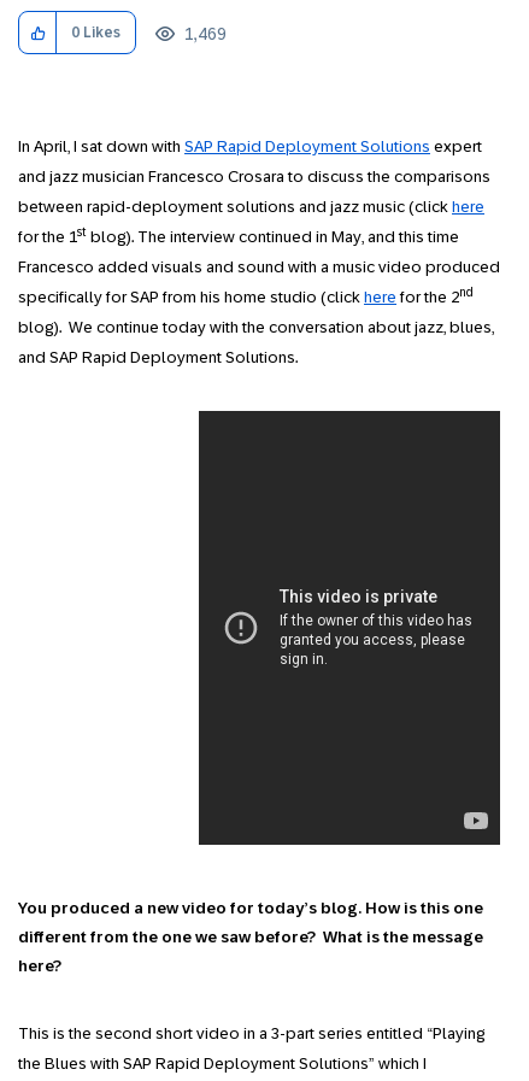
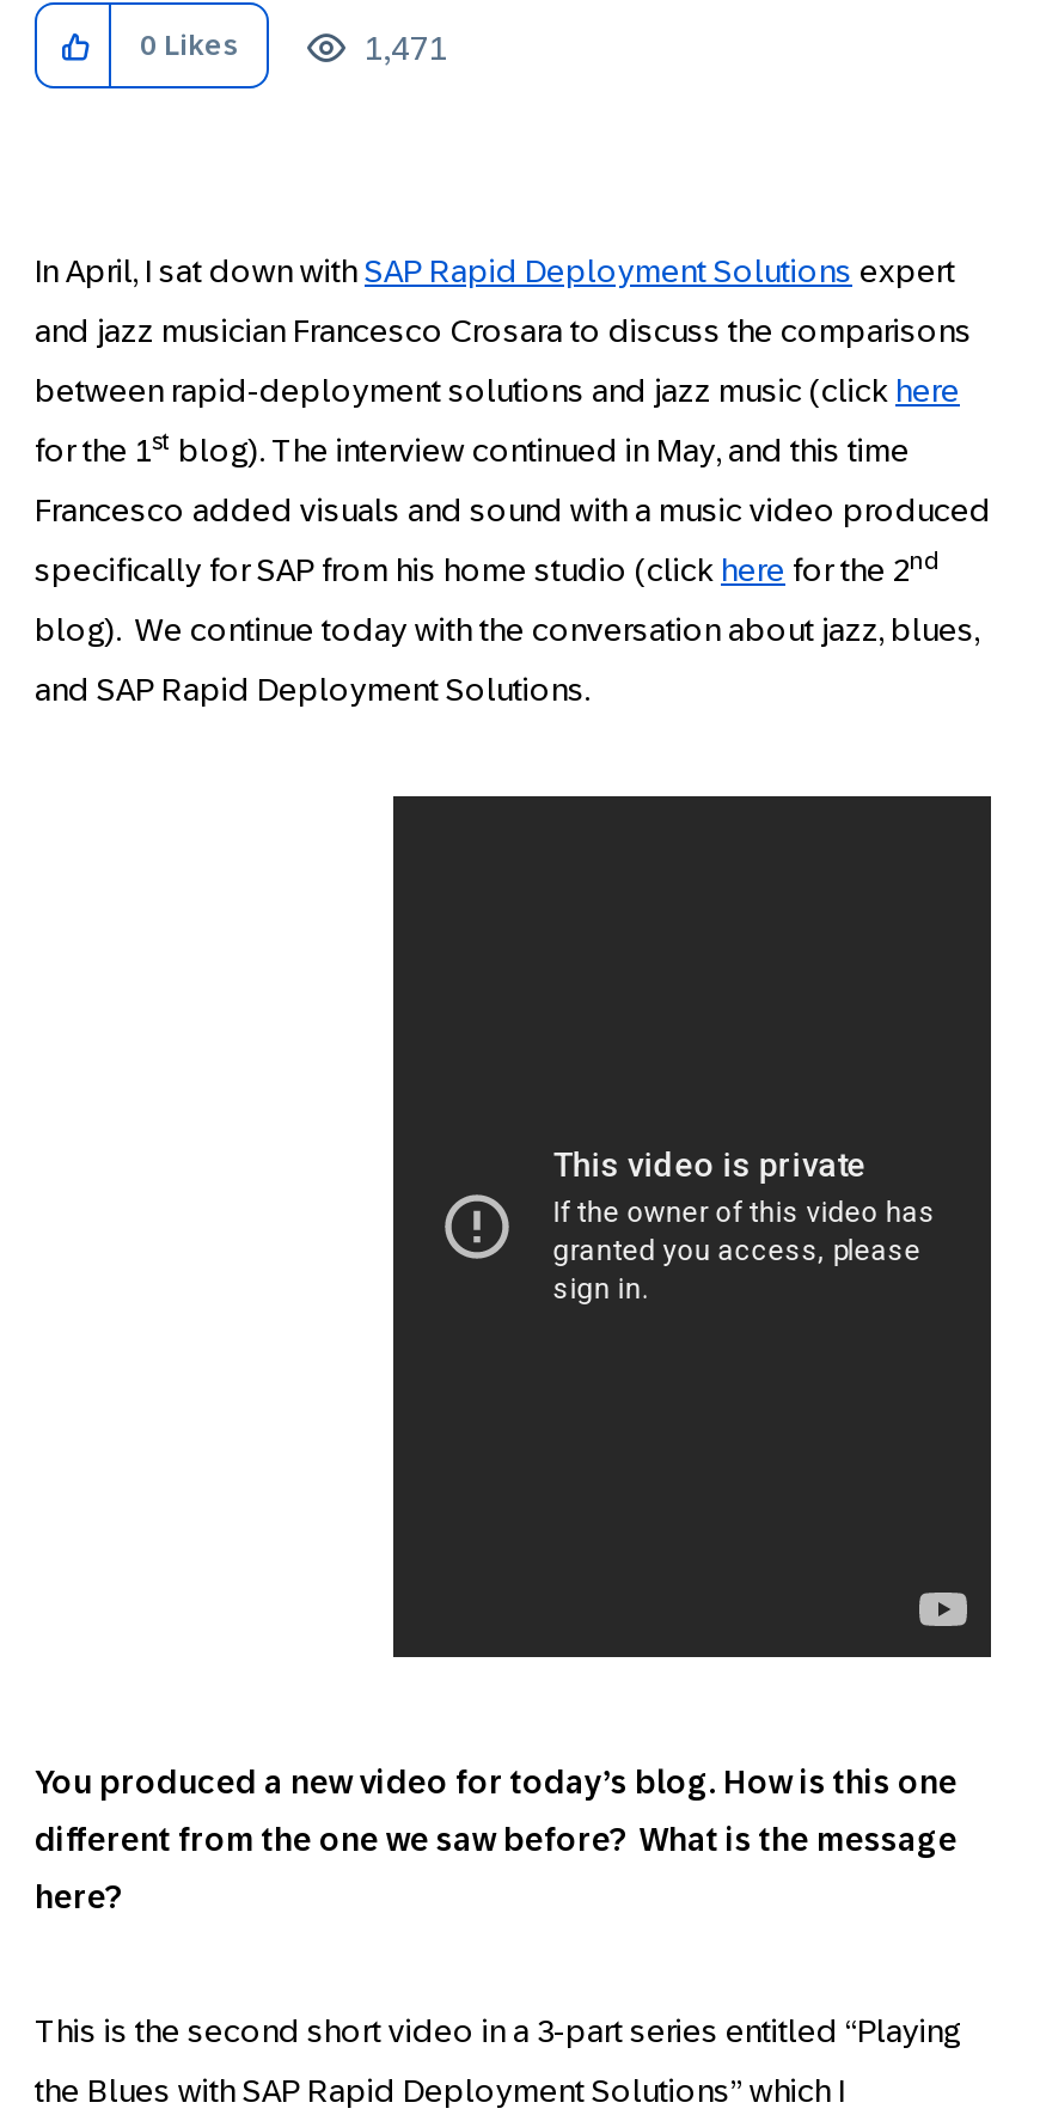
- 1,469
+ 1,471
